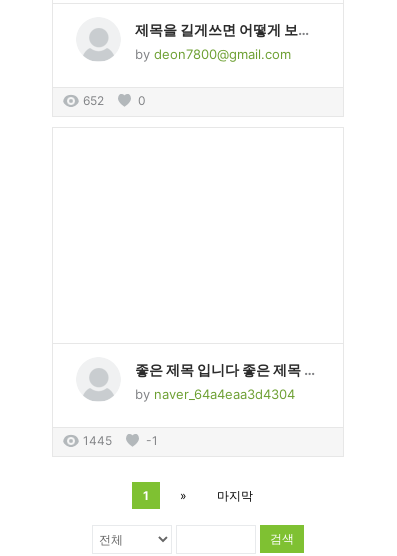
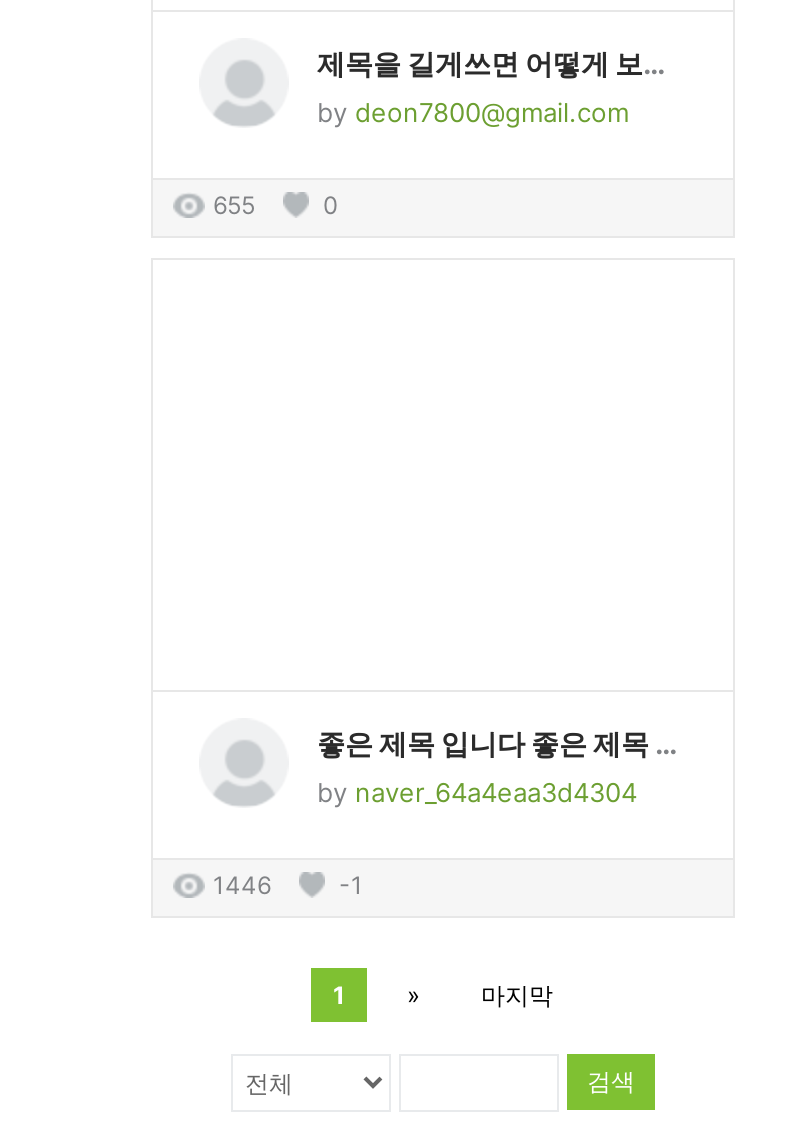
- 652
+ 655

- 1445
+ 1446
